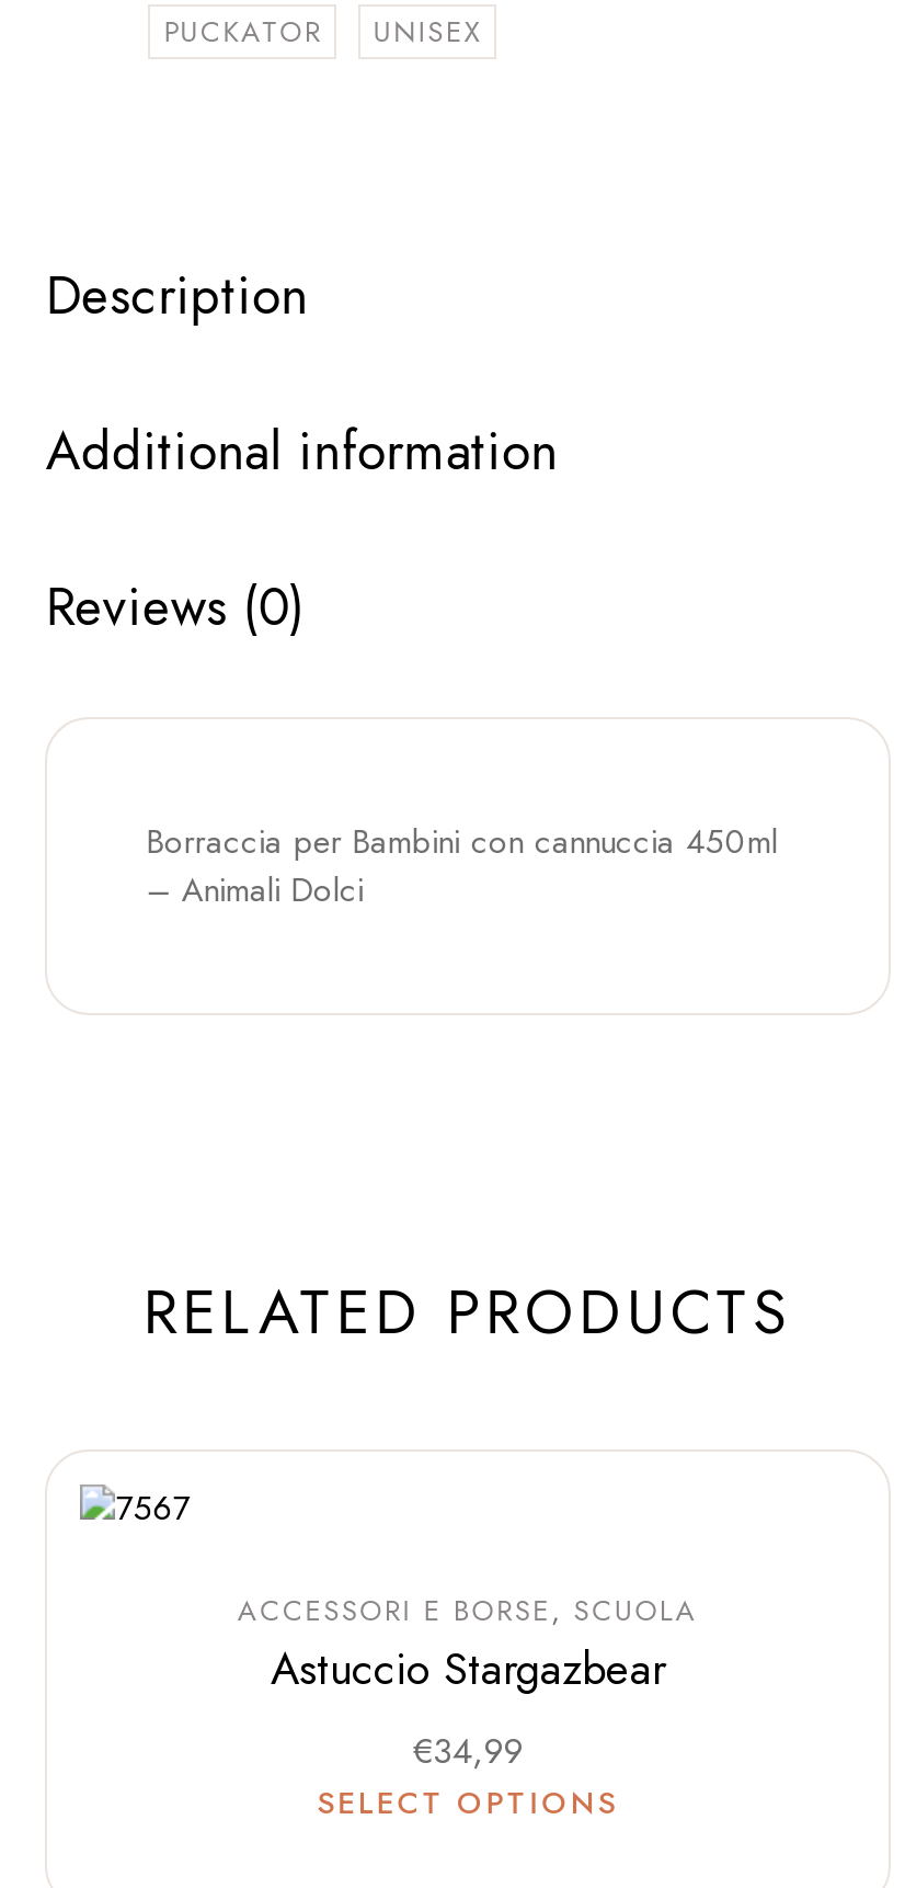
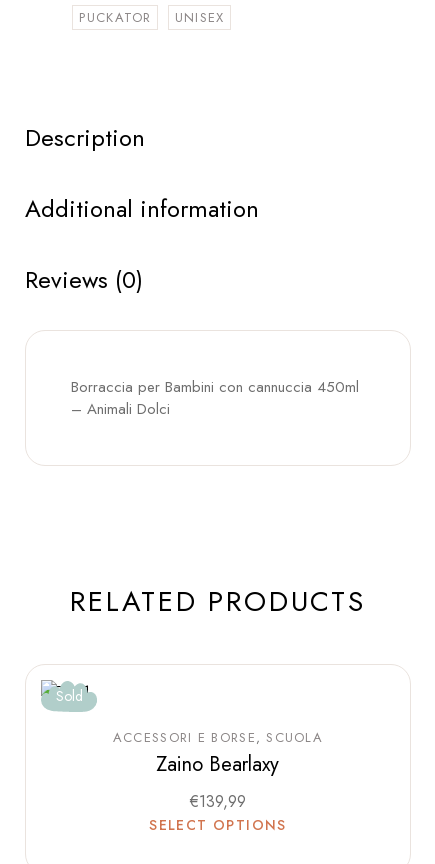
+ Sold

- Astuccio Stargazbear
- €34,99
+ Zaino Bearlaxy
+ €139,99
